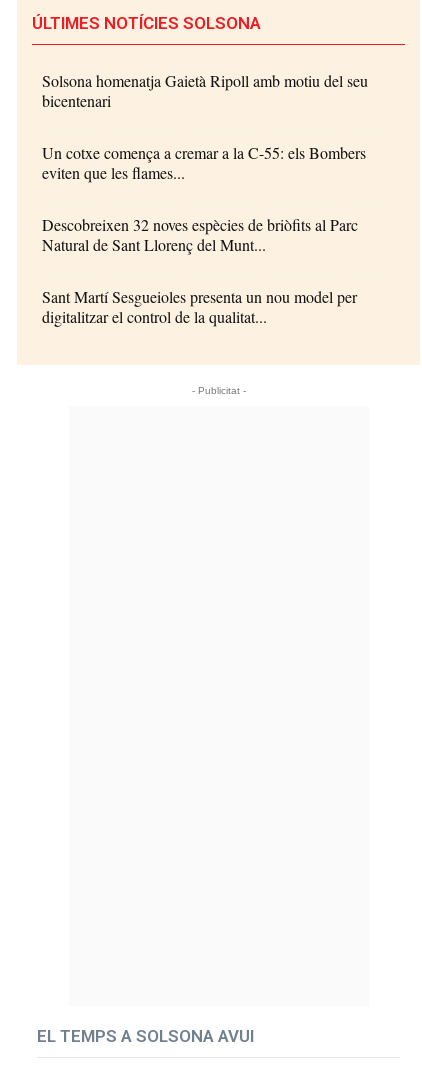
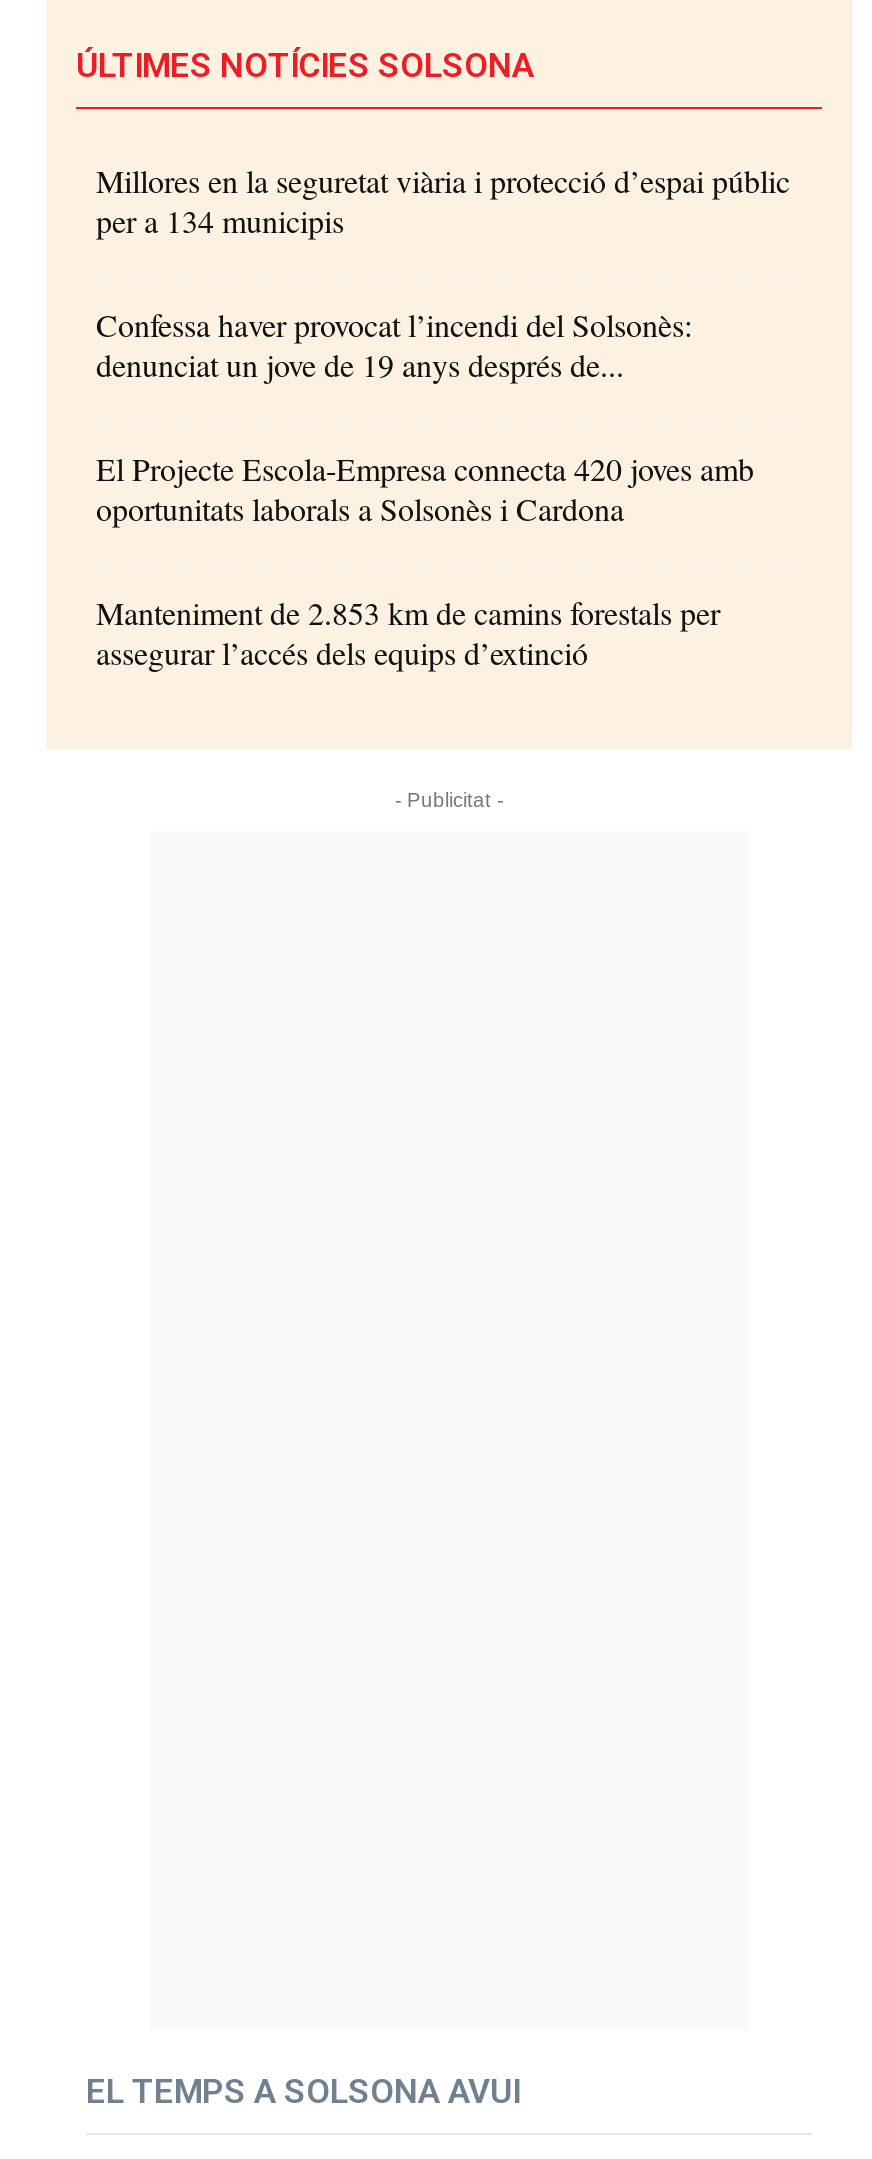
- Solsona homenatja Gaietà Ripoll amb motiu del seu
- bicentenari
+ Millores en la seguretat viària i protecció d’espai públic
+ per a 134 municipis

- Un cotxe comença a cremar a la C-55: els Bombers
- eviten que les flames...
+ Confessa haver provocat l’incendi del Solsonès:
+ denunciat un jove de 19 anys després de...

- Descobreixen 32 noves espècies de briòfits al Parc
- Natural de Sant Llorenç del Munt...
+ El Projecte Escola-Empresa connecta 420 joves amb
+ oportunitats laborals a Solsonès i Cardona

- Sant Martí Sesgueioles presenta un nou model per
- digitalitzar el control de la qualitat...
+ Manteniment de 2.853 km de camins forestals per
+ assegurar l’accés dels equips d’extinció
